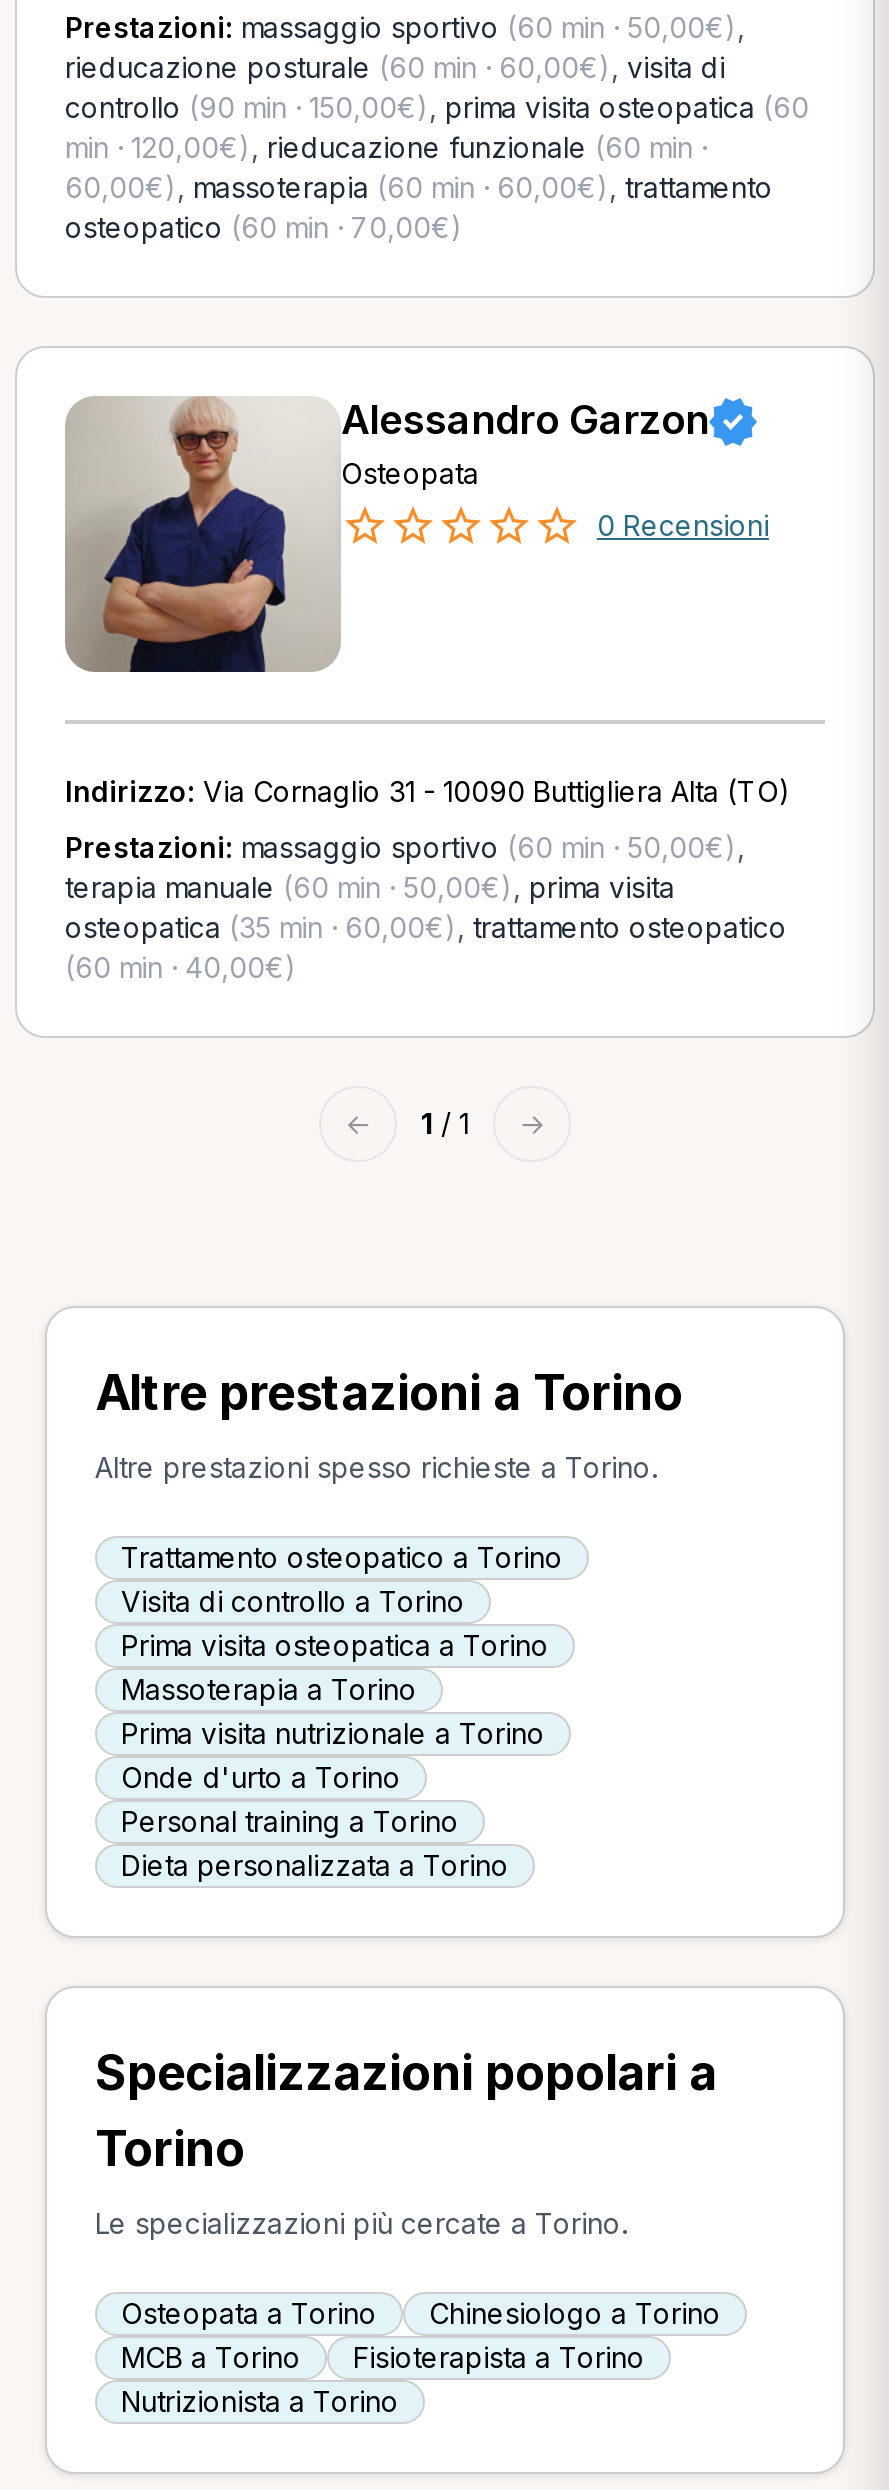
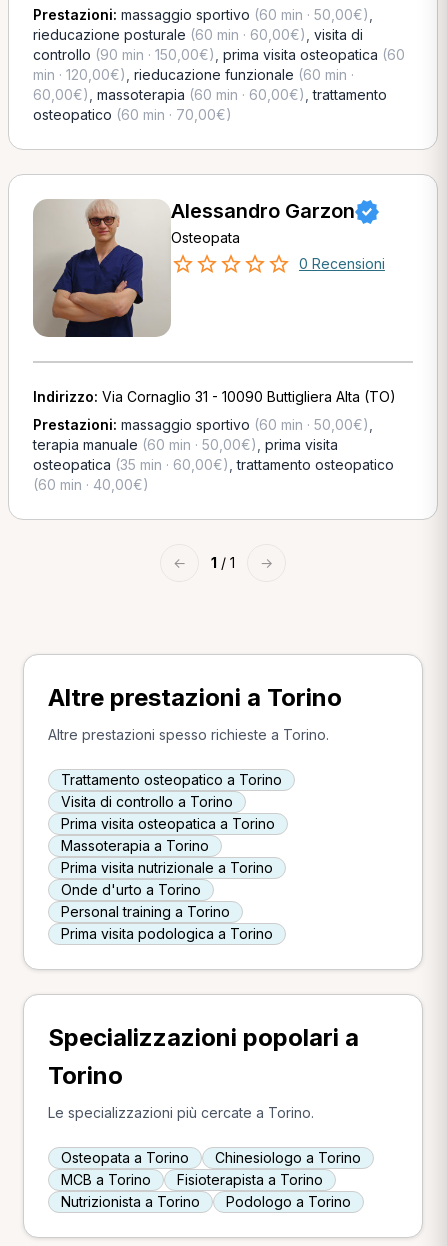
- Dieta personalizzata a Torino
+ Prima visita podologica a Torino

+ Podologo a Torino
